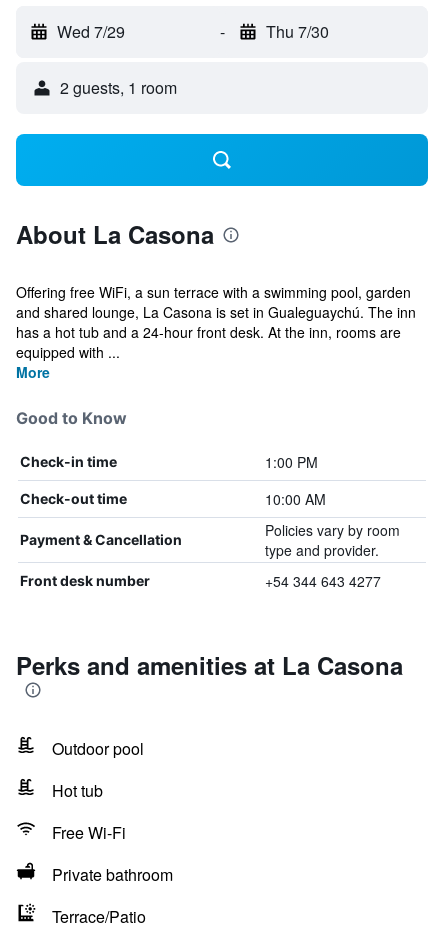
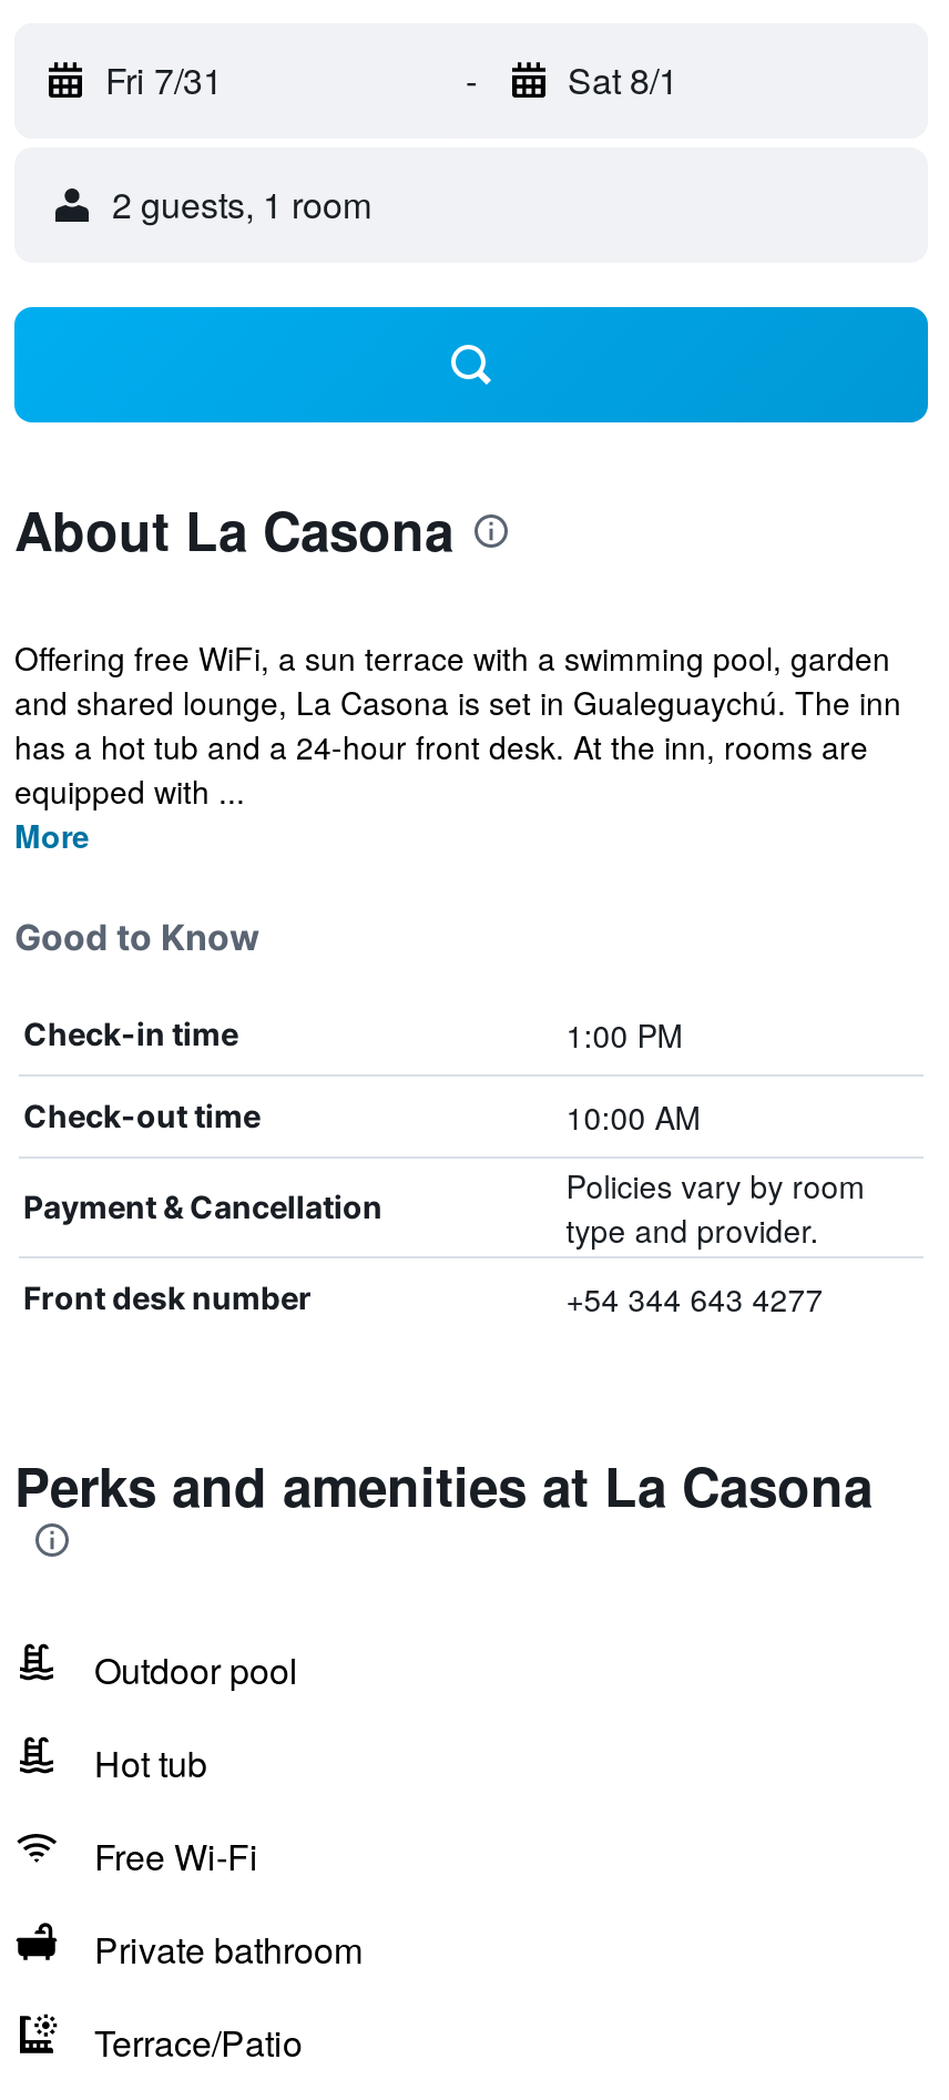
- Wed 7/29
+ Fri 7/31

- Thu 7/30
+ Sat 8/1
